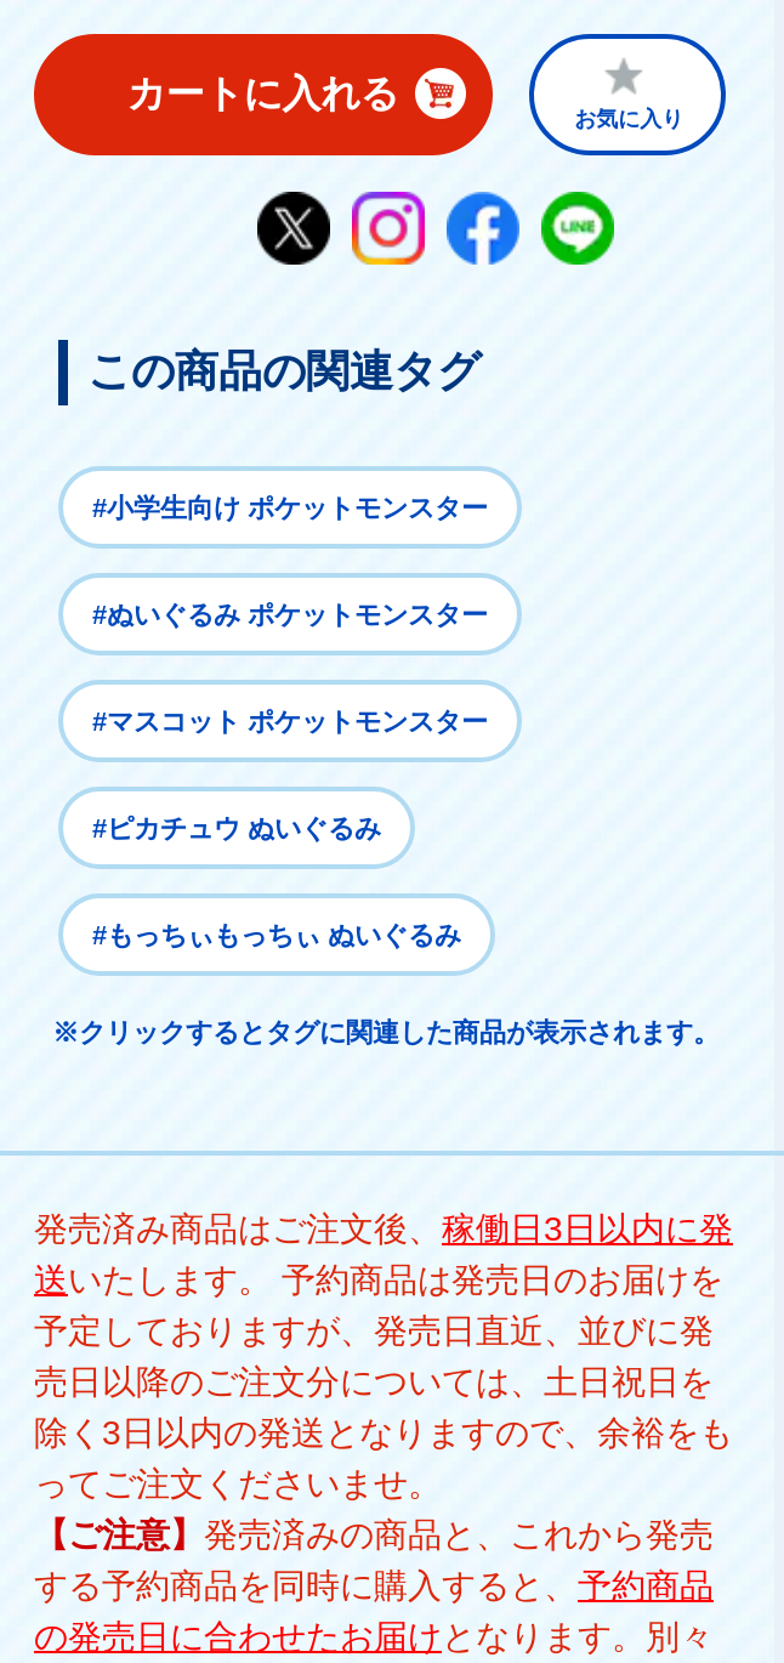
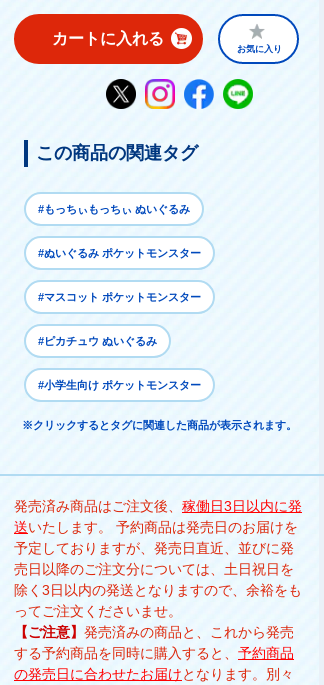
moved down: #小学生向け ポケットモンスター

moved up: #もっちぃもっちぃ ぬいぐるみ
